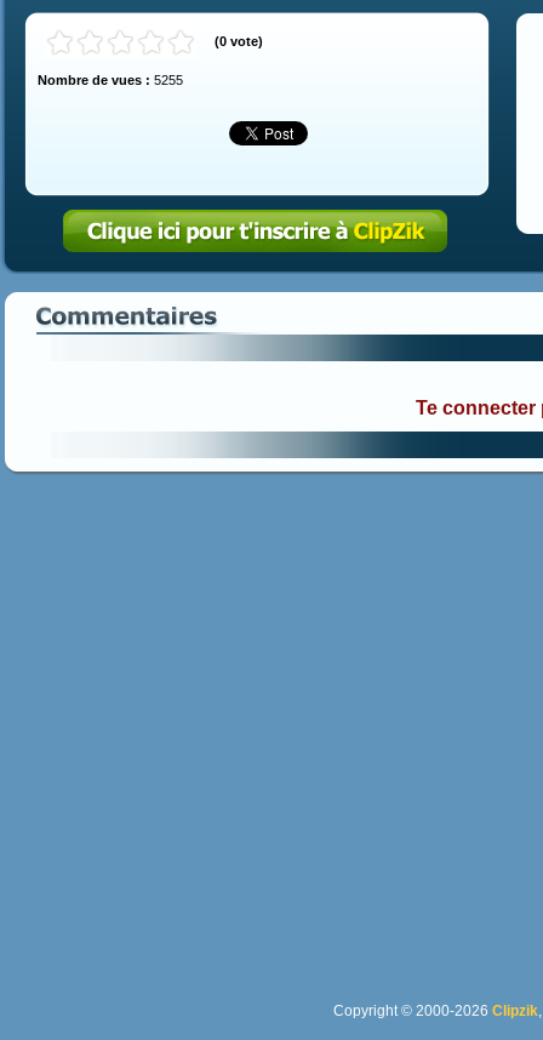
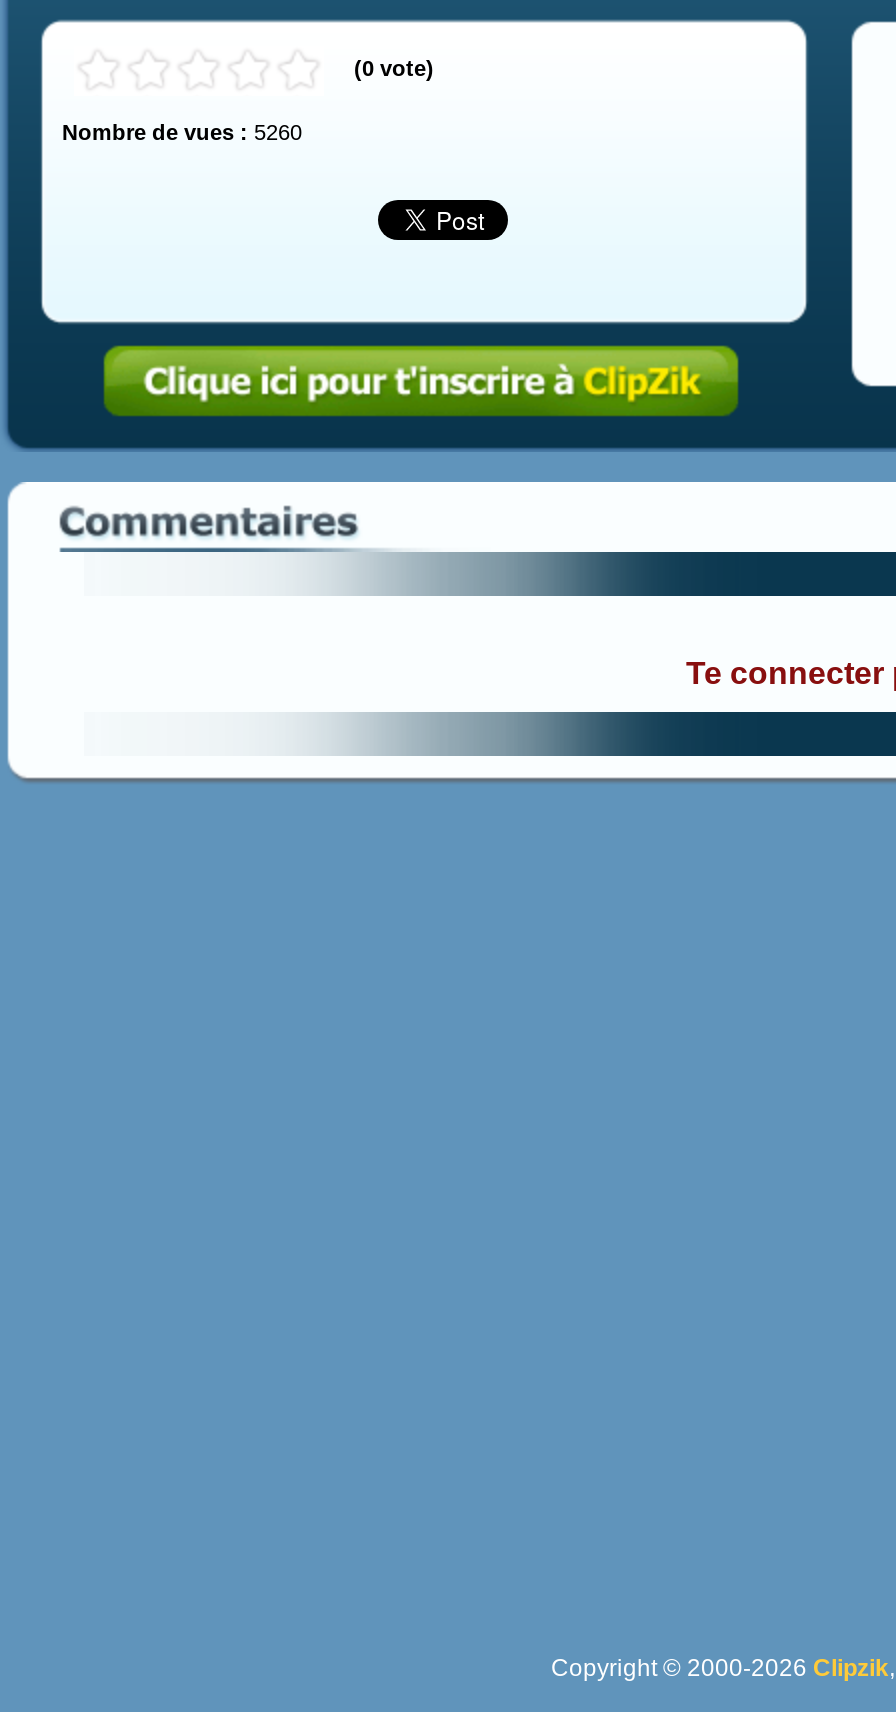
- Nombre de vues : 5255
+ Nombre de vues : 5260
